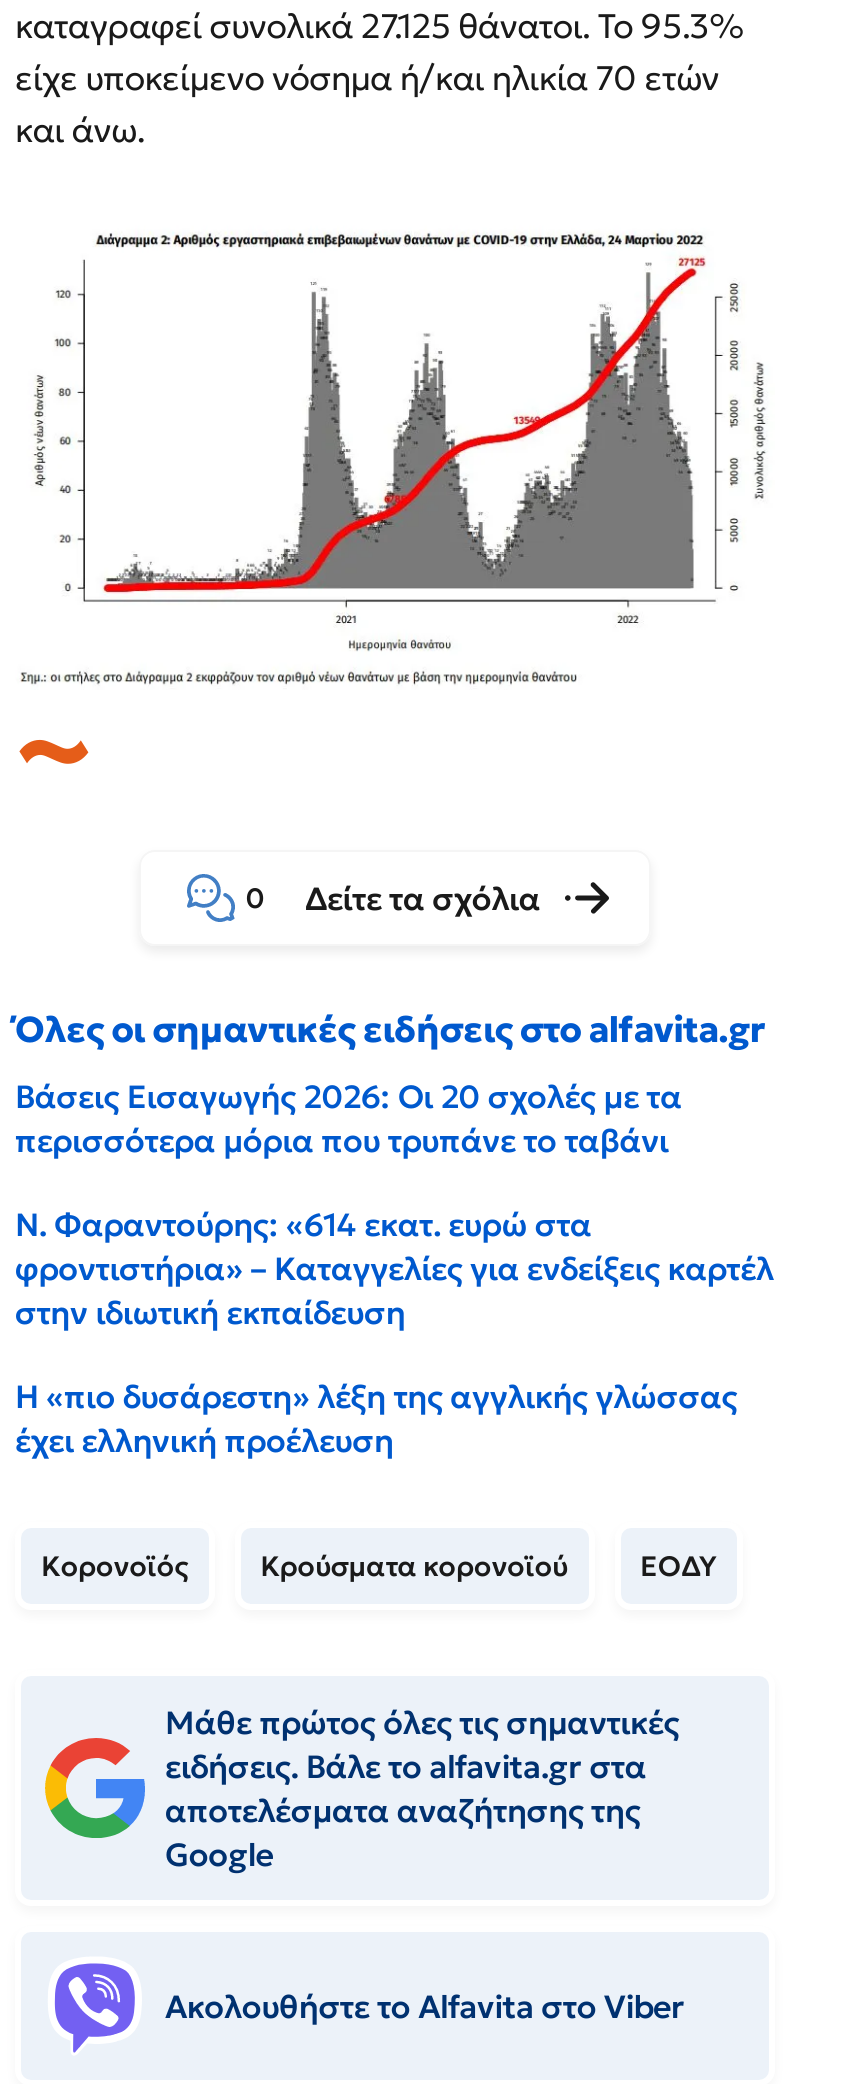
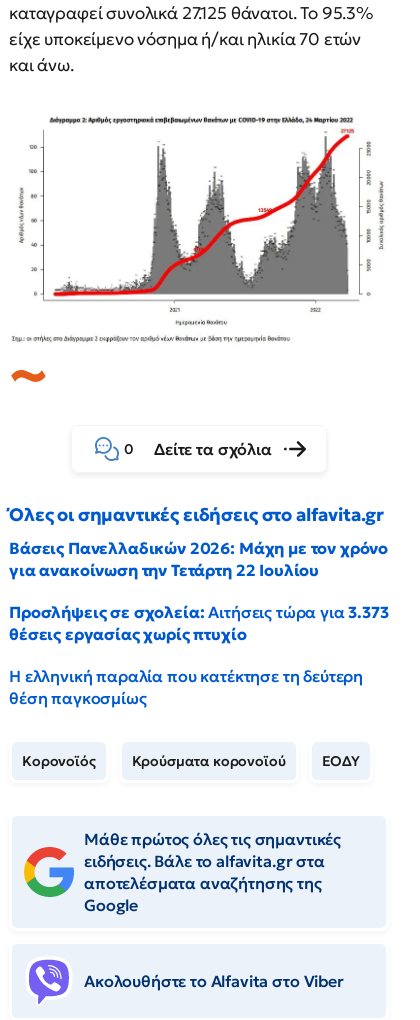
- Βάσεις Εισαγωγής 2026: Οι 20 σχολές με τα
- περισσότερα μόρια που τρυπάνε το ταβάνι
+ Βάσεις Πανελλαδικών 2026: Μάχη με τον χρόνο
+ για ανακοίνωση την Τετάρτη 22 Ιουλίου

- Ν. Φαραντούρης: «614 εκατ. ευρώ στα
- φροντιστήρια» – Καταγγελίες για ενδείξεις καρτέλ
- στην ιδιωτική εκπαίδευση
+ Προσλήψεις σε σχολεία: Αιτήσεις τώρα για 3.373
+ θέσεις εργασίας χωρίς πτυχίο

- Η «πιο δυσάρεστη» λέξη της αγγλικής γλώσσας
- έχει ελληνική προέλευση
+ Η ελληνική παραλία που κατέκτησε τη δεύτερη
+ θέση παγκοσμίως
